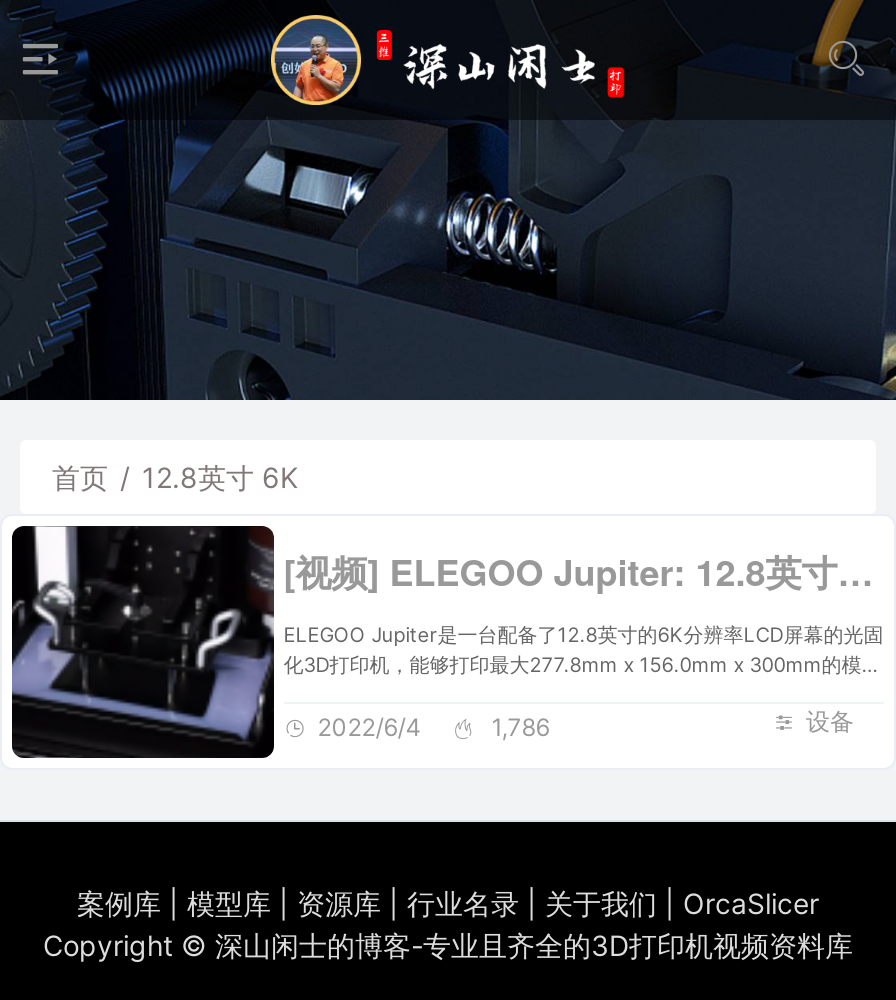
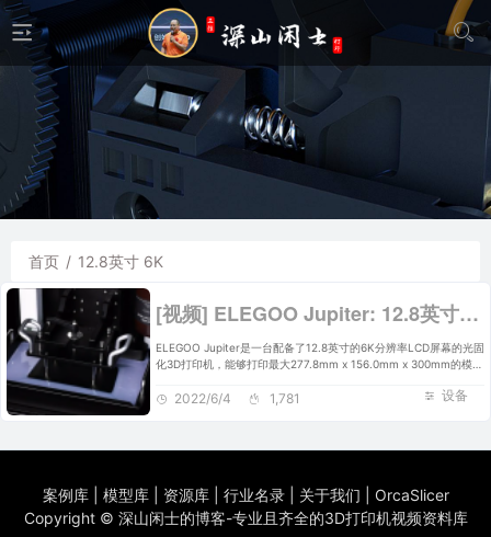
- 1,786
+ 1,781
